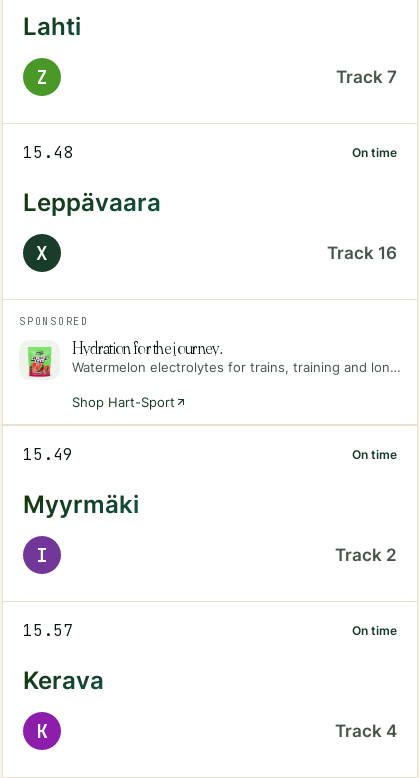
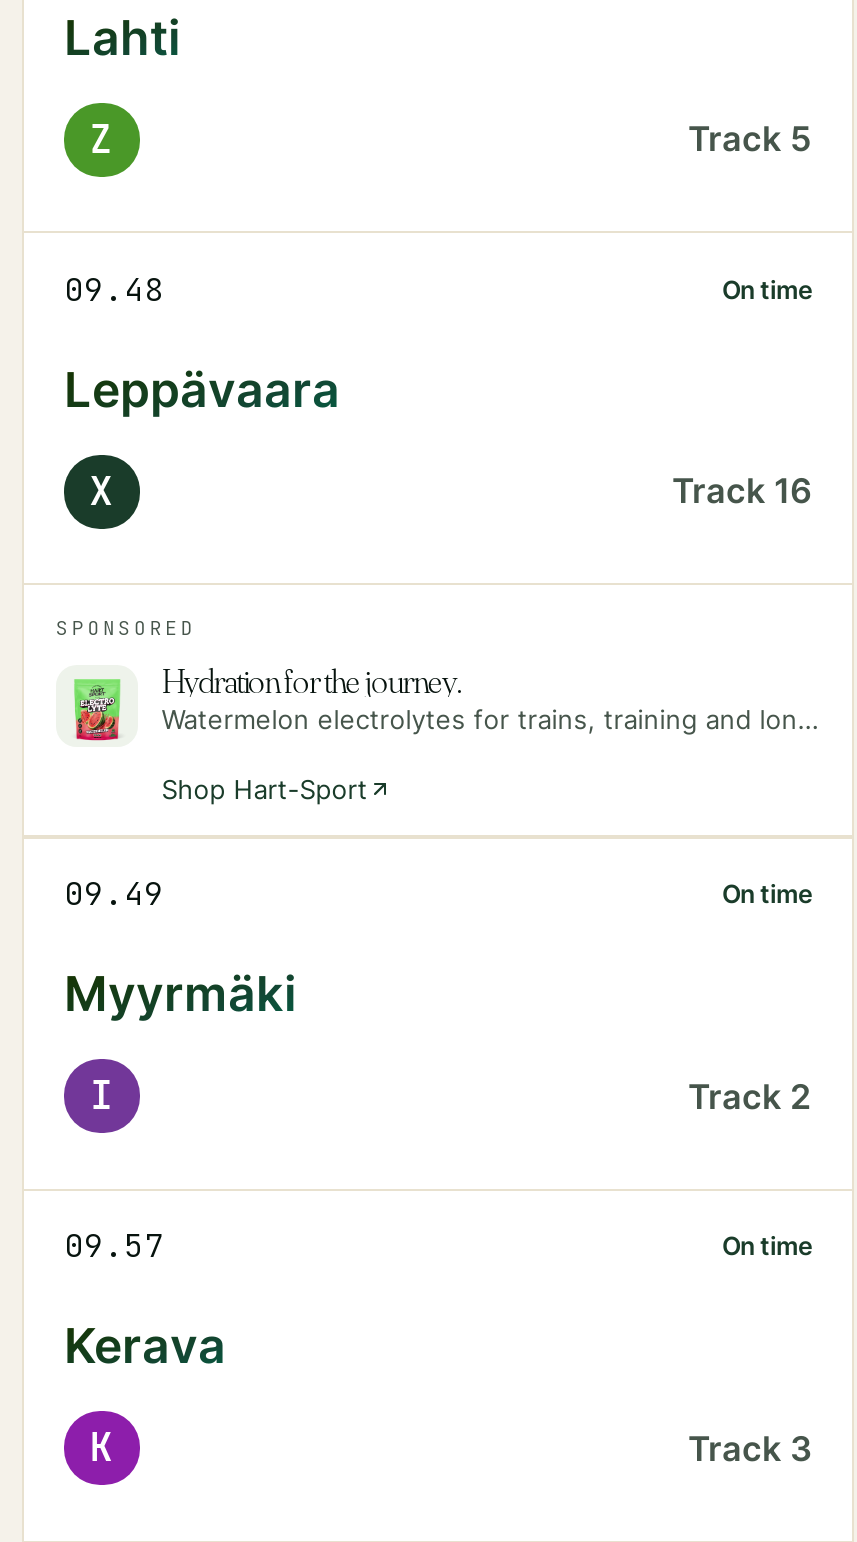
- Track 7
+ Track 5

- 15.48
+ 09.48

- 15.49
+ 09.49

- 15.57
+ 09.57

- Track 4
+ Track 3
